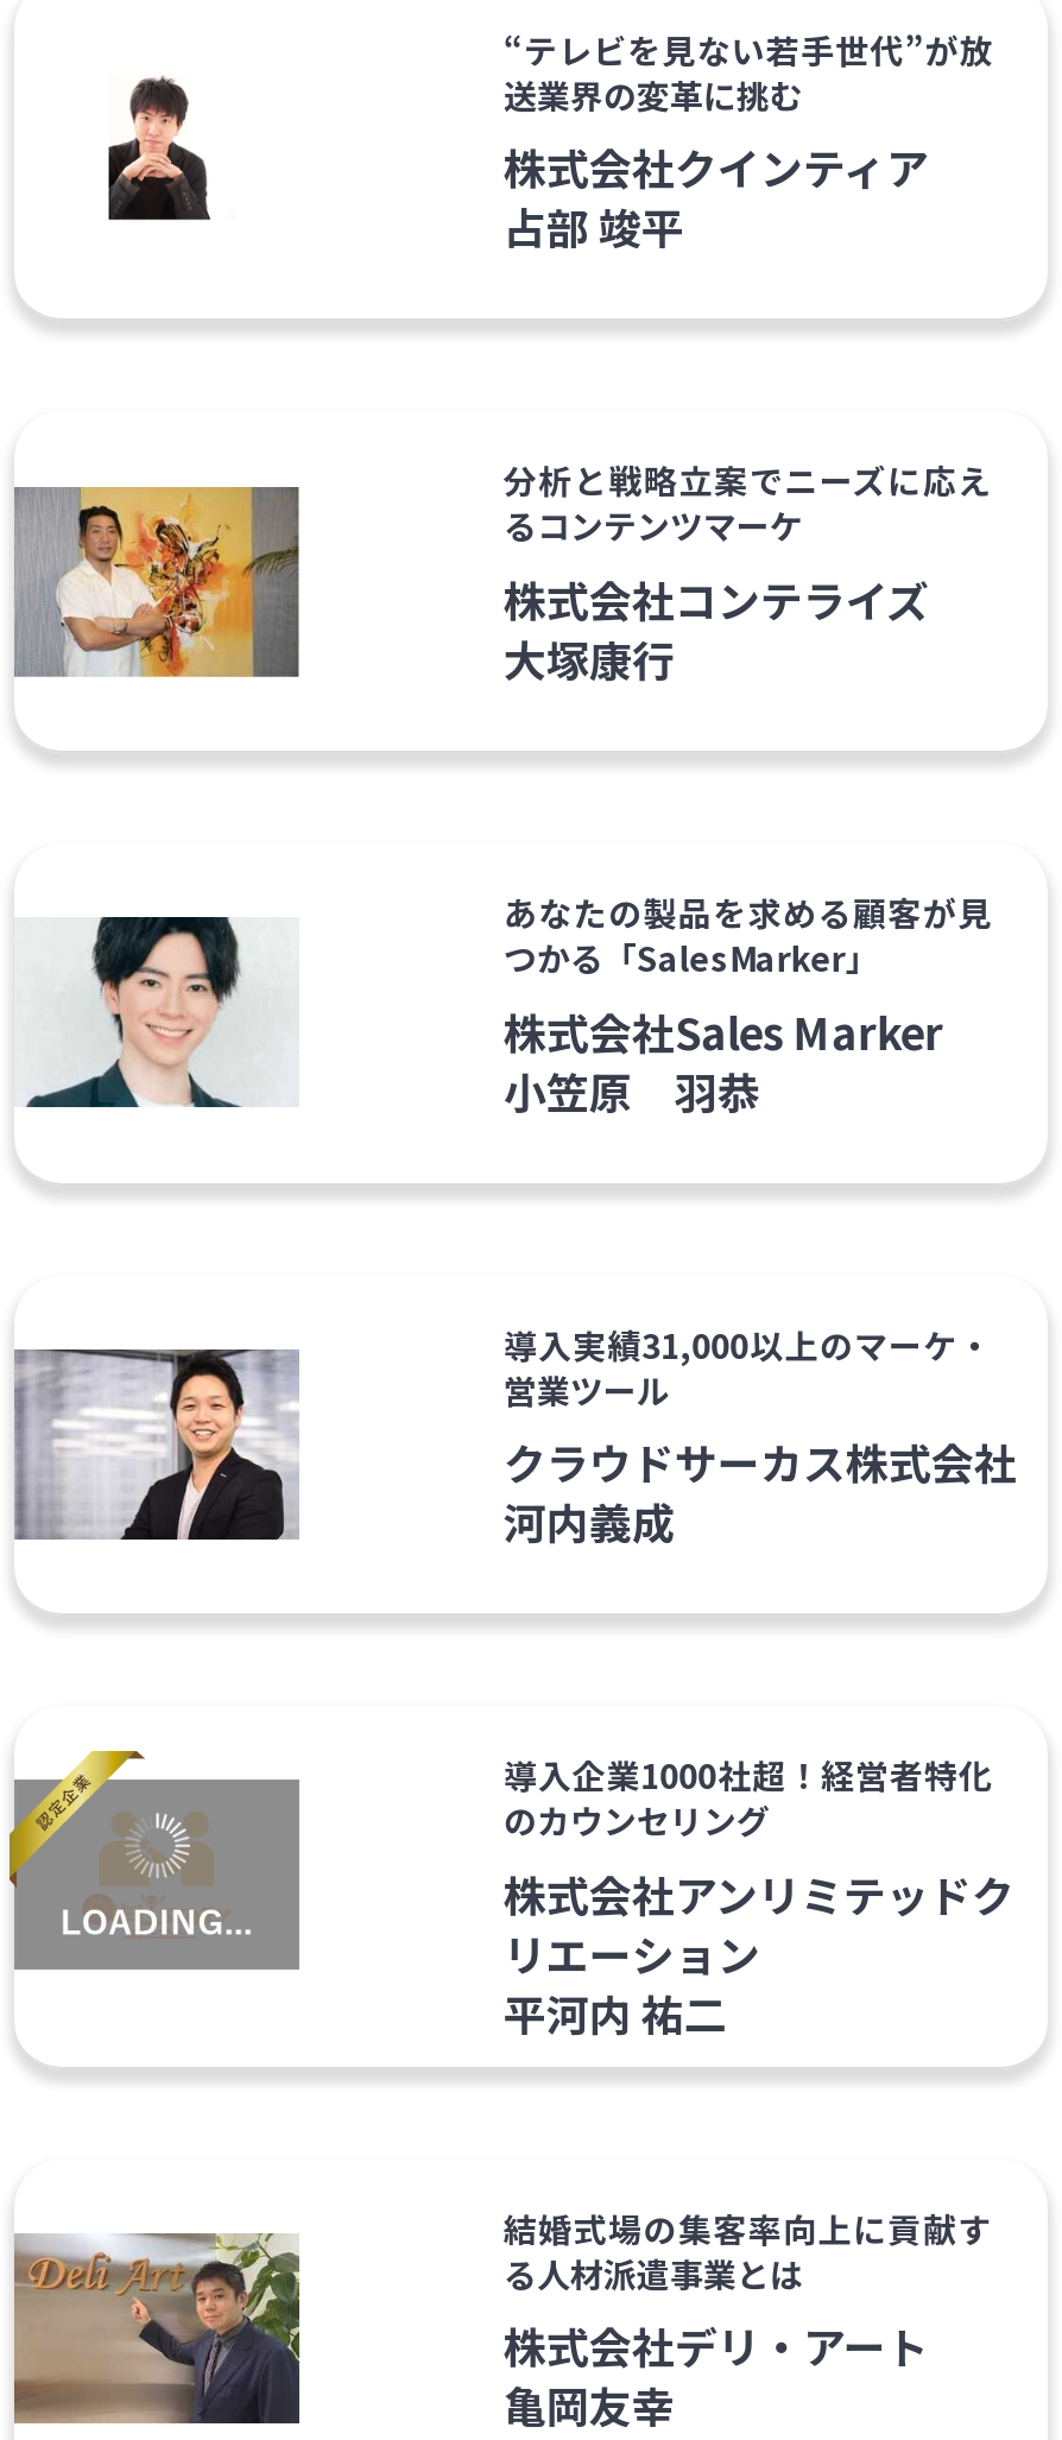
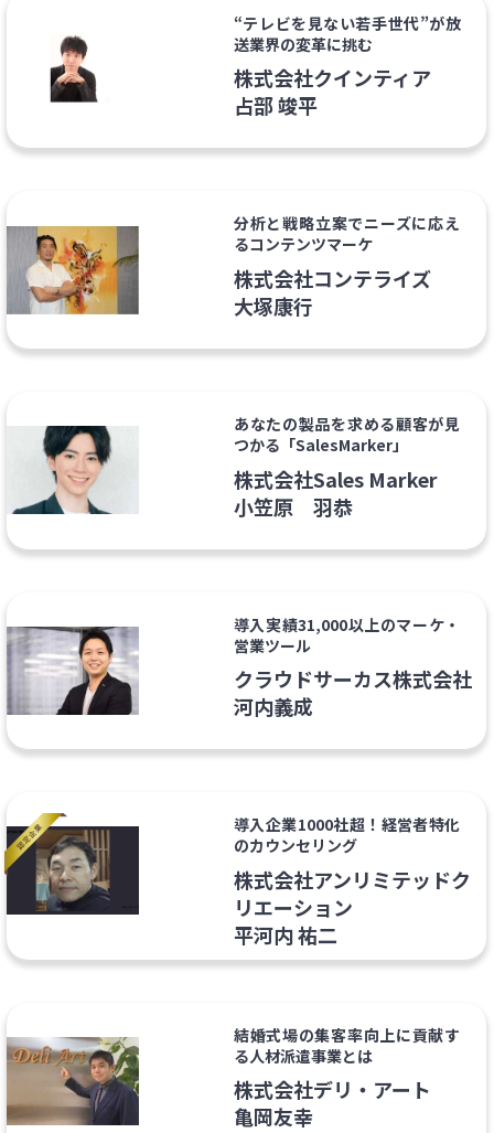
- [image]
+ [image]
